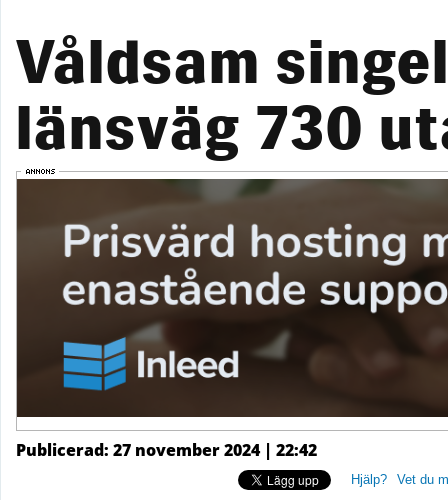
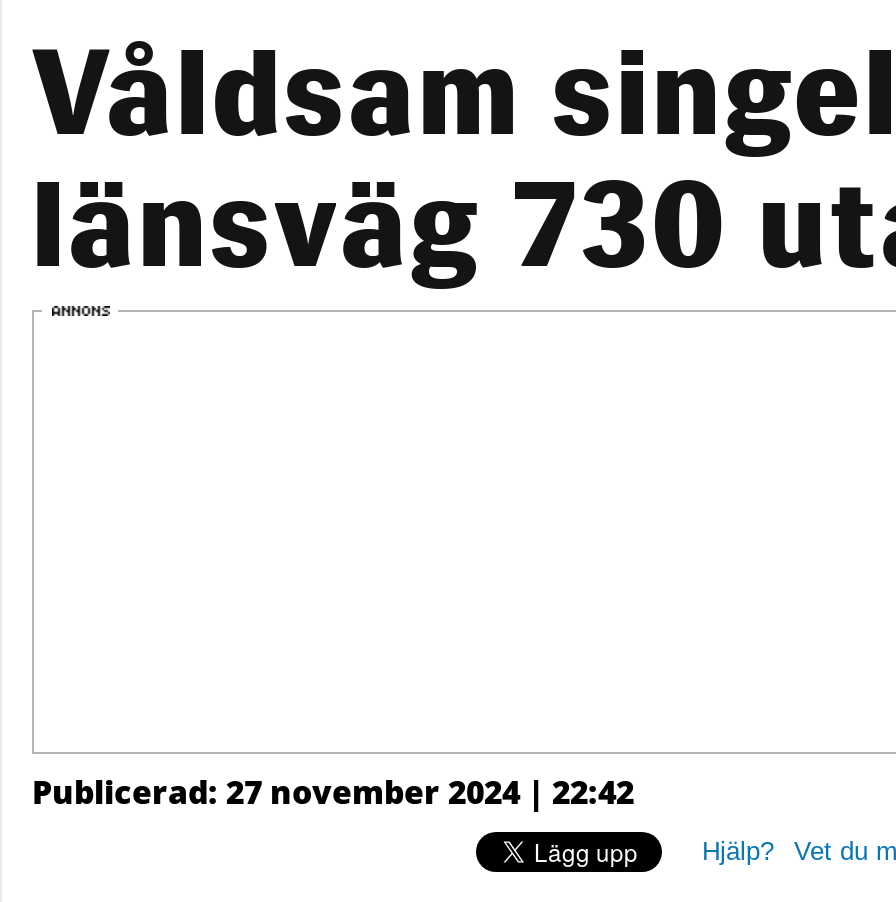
- [image]
